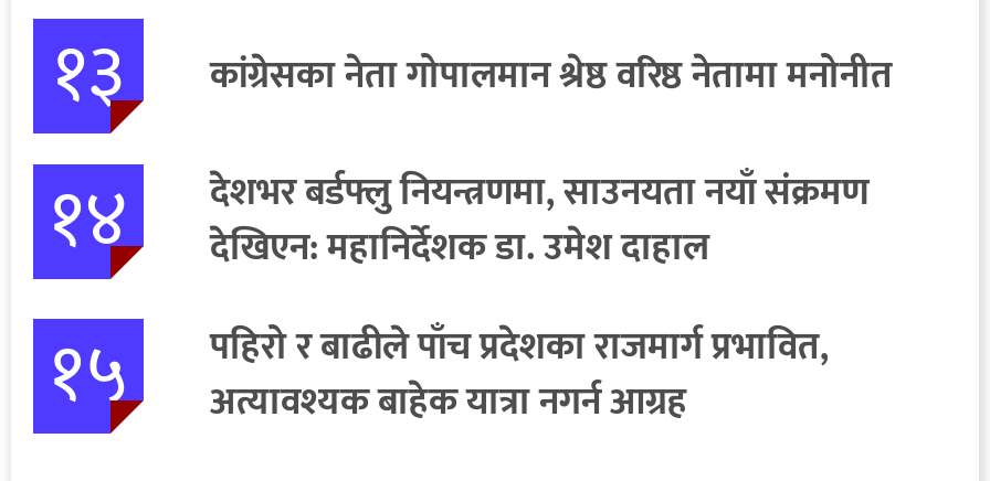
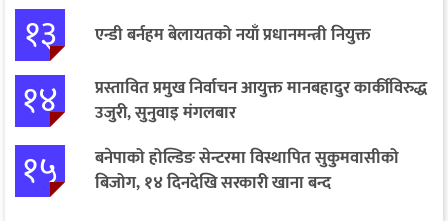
- कांग्रेसका नेता गोपालमान श्रेष्ठ वरिष्ठ नेतामा मनोनीत
+ एन्डी बर्नहम बेलायतको नयाँ प्रधानमन्त्री नियुक्त

- देशभर बर्डफ्लु नियन्त्रणमा, साउनयता नयाँ संक्रमण
- देखिएन: महानिर्देशक डा. उमेश दाहाल
+ प्रस्तावित प्रमुख निर्वाचन आयुक्त मानबहादुर कार्कीविरुद्ध
+ उजुरी, सुनुवाइ मंगलबार

- पहिरो र बाढीले पाँच प्रदेशका राजमार्ग प्रभावित,
- अत्यावश्यक बाहेक यात्रा नगर्न आग्रह
+ बनेपाको होल्डिङ सेन्टरमा विस्थापित सुकुमवासीको
+ बिजोग, १४ दिनदेखि सरकारी खाना बन्द
